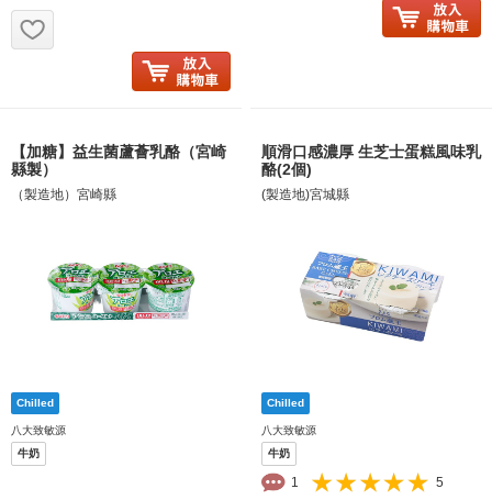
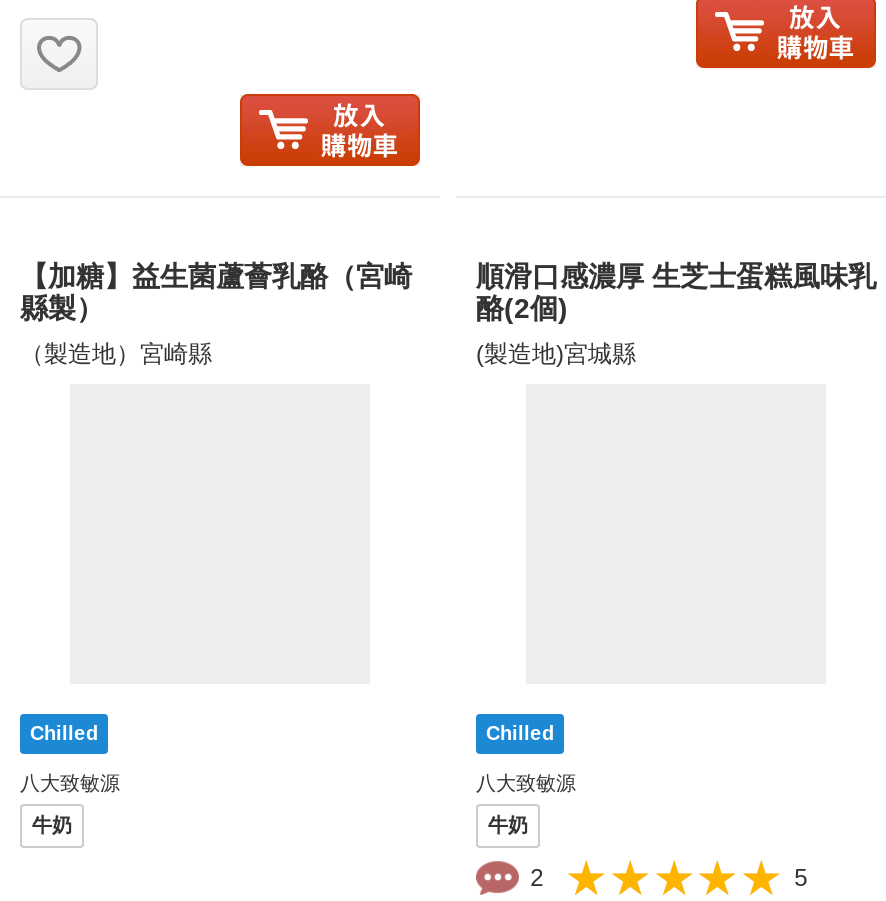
- [image]

- [image]

- 1
+ 2
